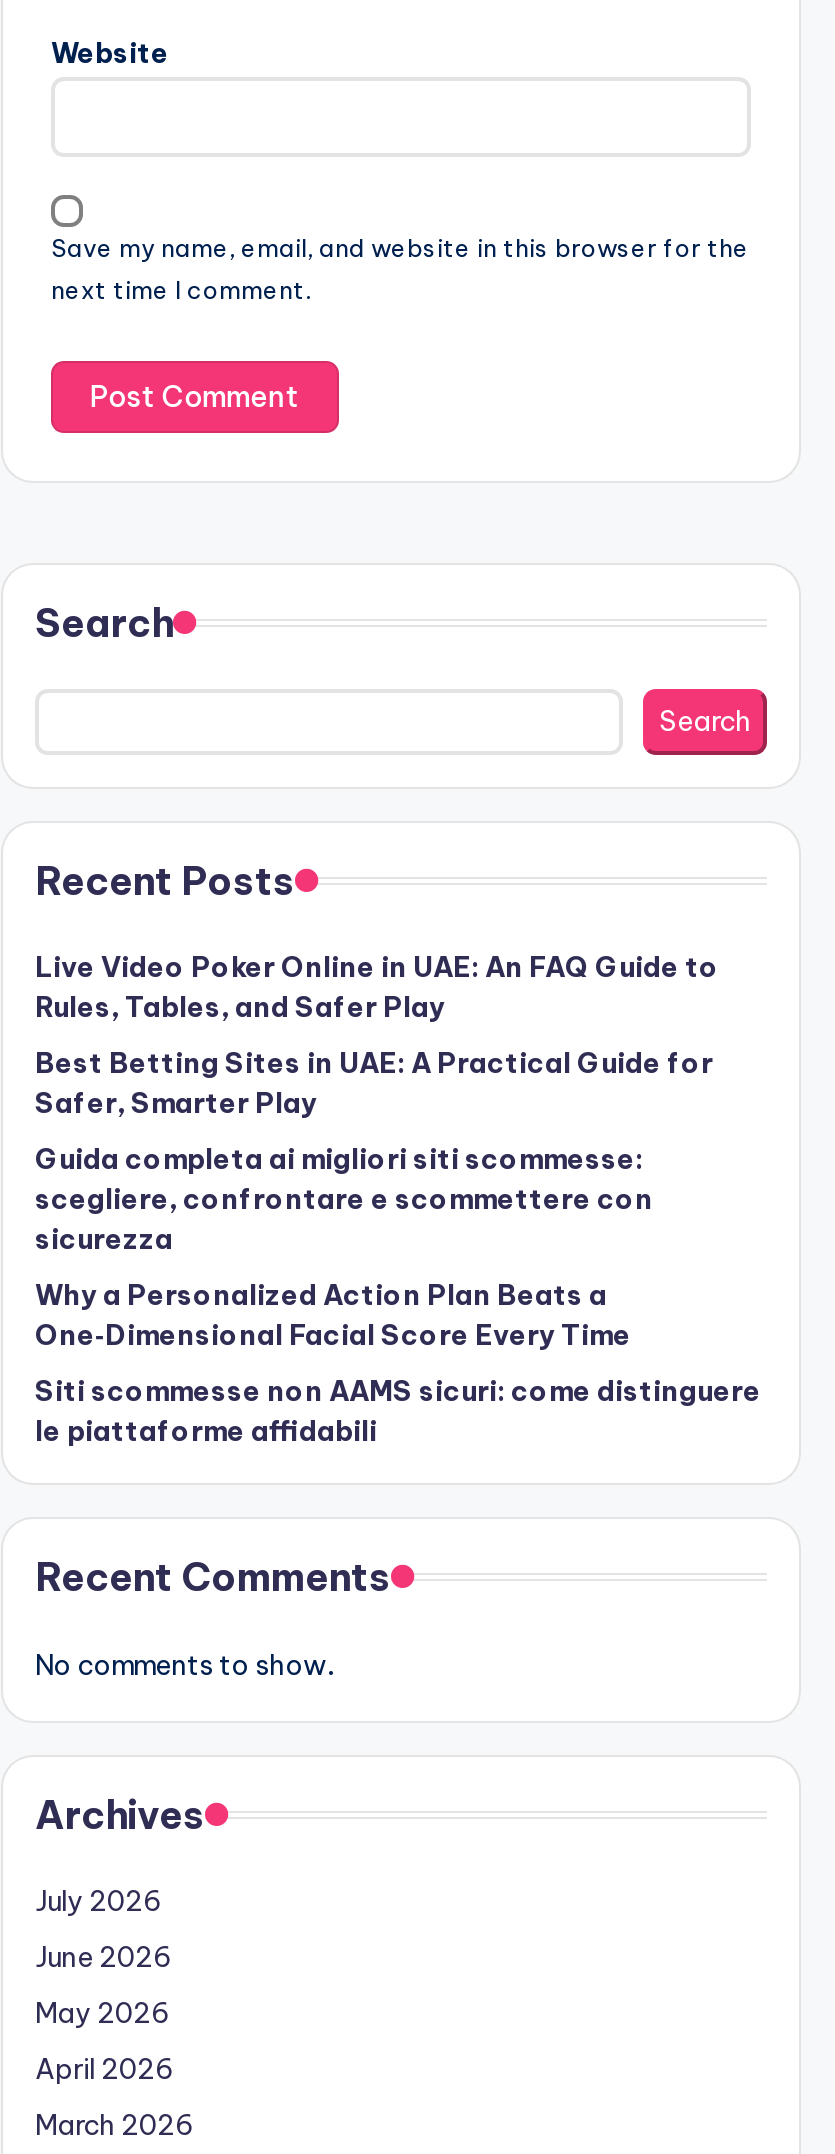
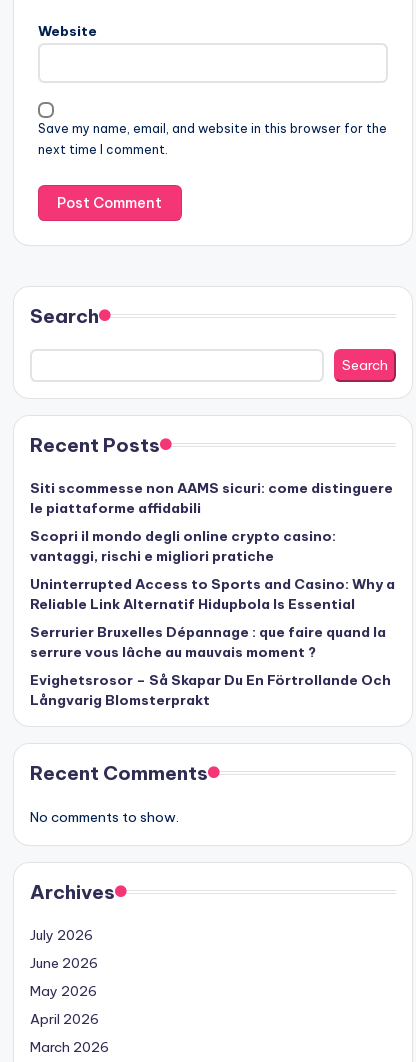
- Live Video Poker Online in UAE: An FAQ Guide to
- Rules, Tables, and Safer Play
- Best Betting Sites in UAE: A Practical Guide for
- Safer, Smarter Play
- Guida completa ai migliori siti scommesse:
- scegliere, confrontare e scommettere con
- sicurezza
- Why a Personalized Action Plan Beats a
- One‑Dimensional Facial Score Every Time

moved up: Siti scommesse non AAMS sicuri: come distinguere | le piattaforme affidabili

+ Scopri il mondo degli online crypto casino:
+ vantaggi, rischi e migliori pratiche
+ Uninterrupted Access to Sports and Casino: Why a
+ Reliable Link Alternatif Hidupbola Is Essential
+ Serrurier Bruxelles Dépannage : que faire quand la
+ serrure vous lâche au mauvais moment ?
+ Evighetsrosor – Så Skapar Du En Förtrollande Och
+ Långvarig Blomsterprakt
